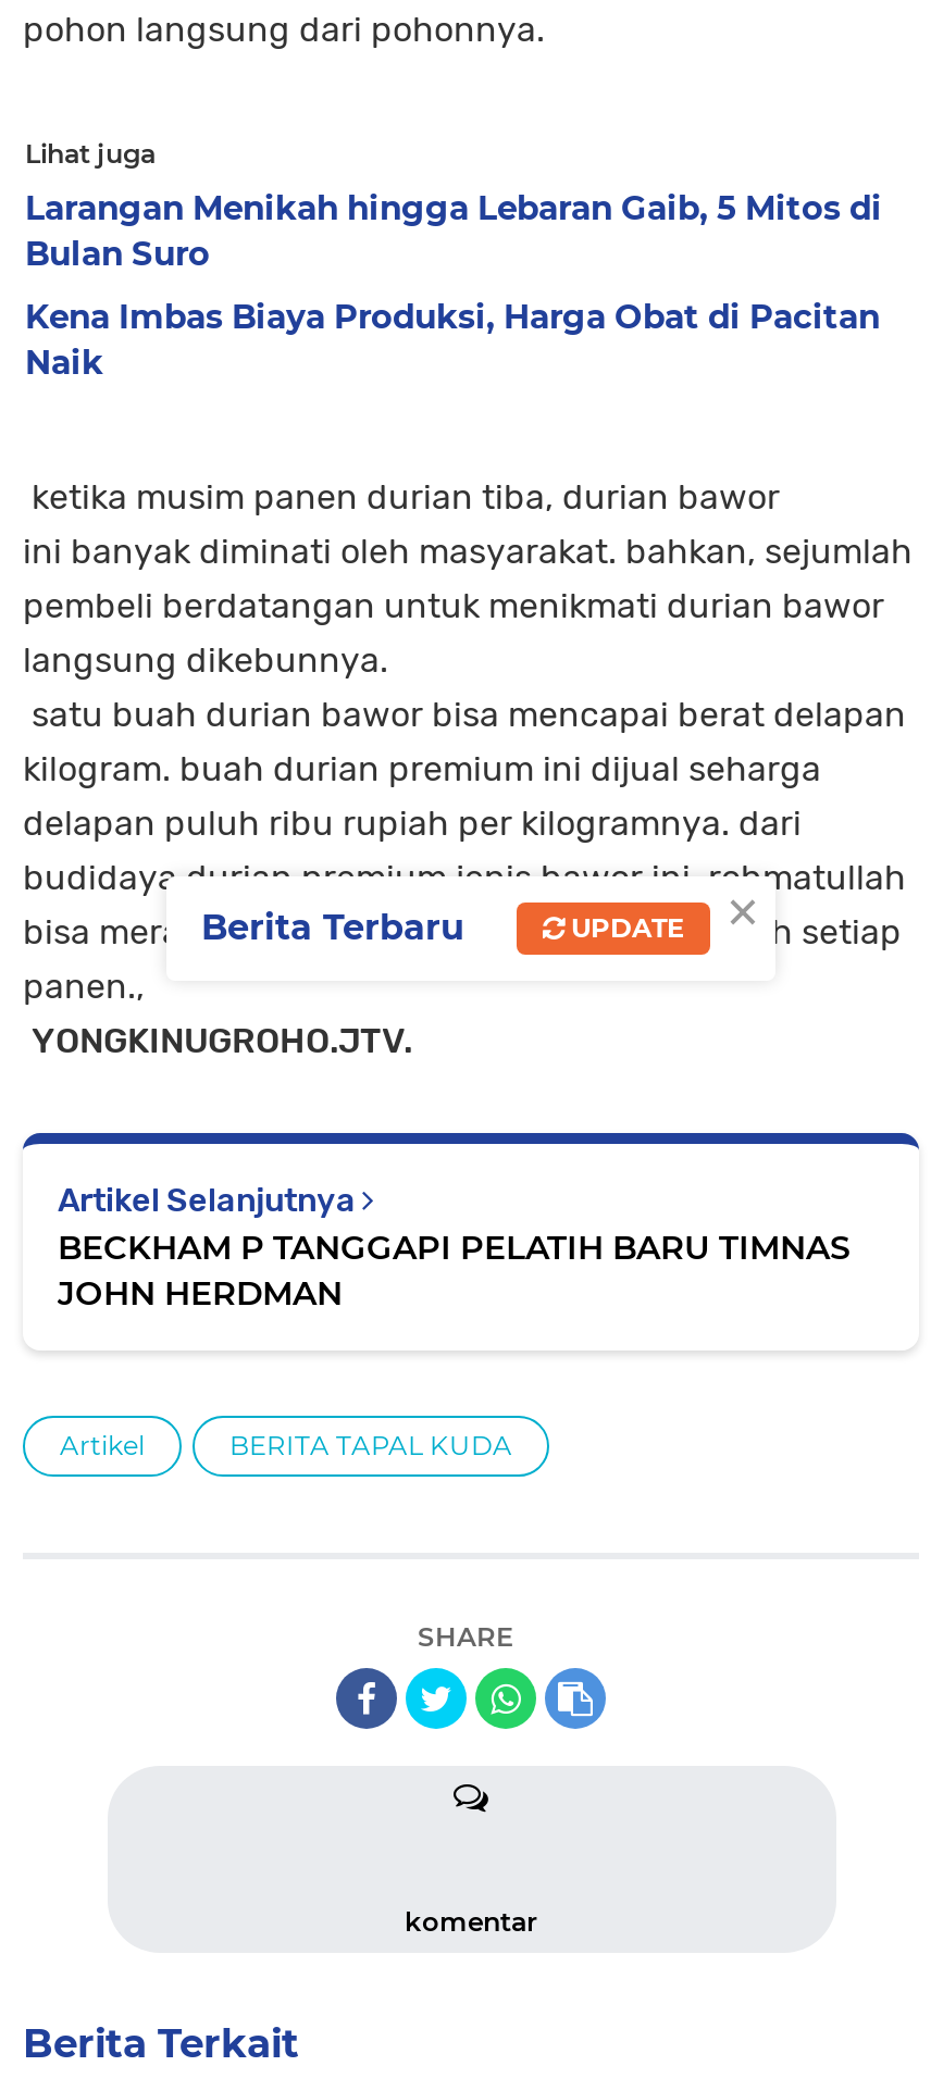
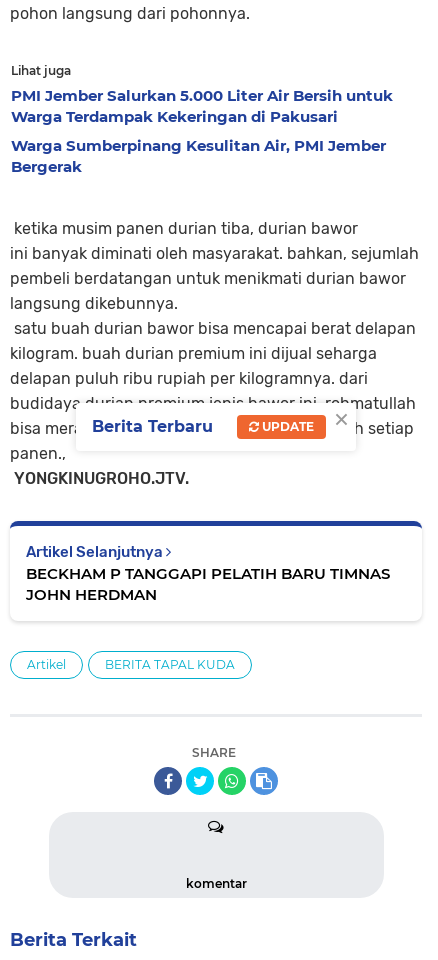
- Larangan Menikah hingga Lebaran Gaib, 5 Mitos di
- Bulan Suro
+ PMI Jember Salurkan 5.000 Liter Air Bersih untuk
+ Warga Terdampak Kekeringan di Pakusari

- Kena Imbas Biaya Produksi, Harga Obat di Pacitan
- Naik
+ Warga Sumberpinang Kesulitan Air, PMI Jember
+ Bergerak
